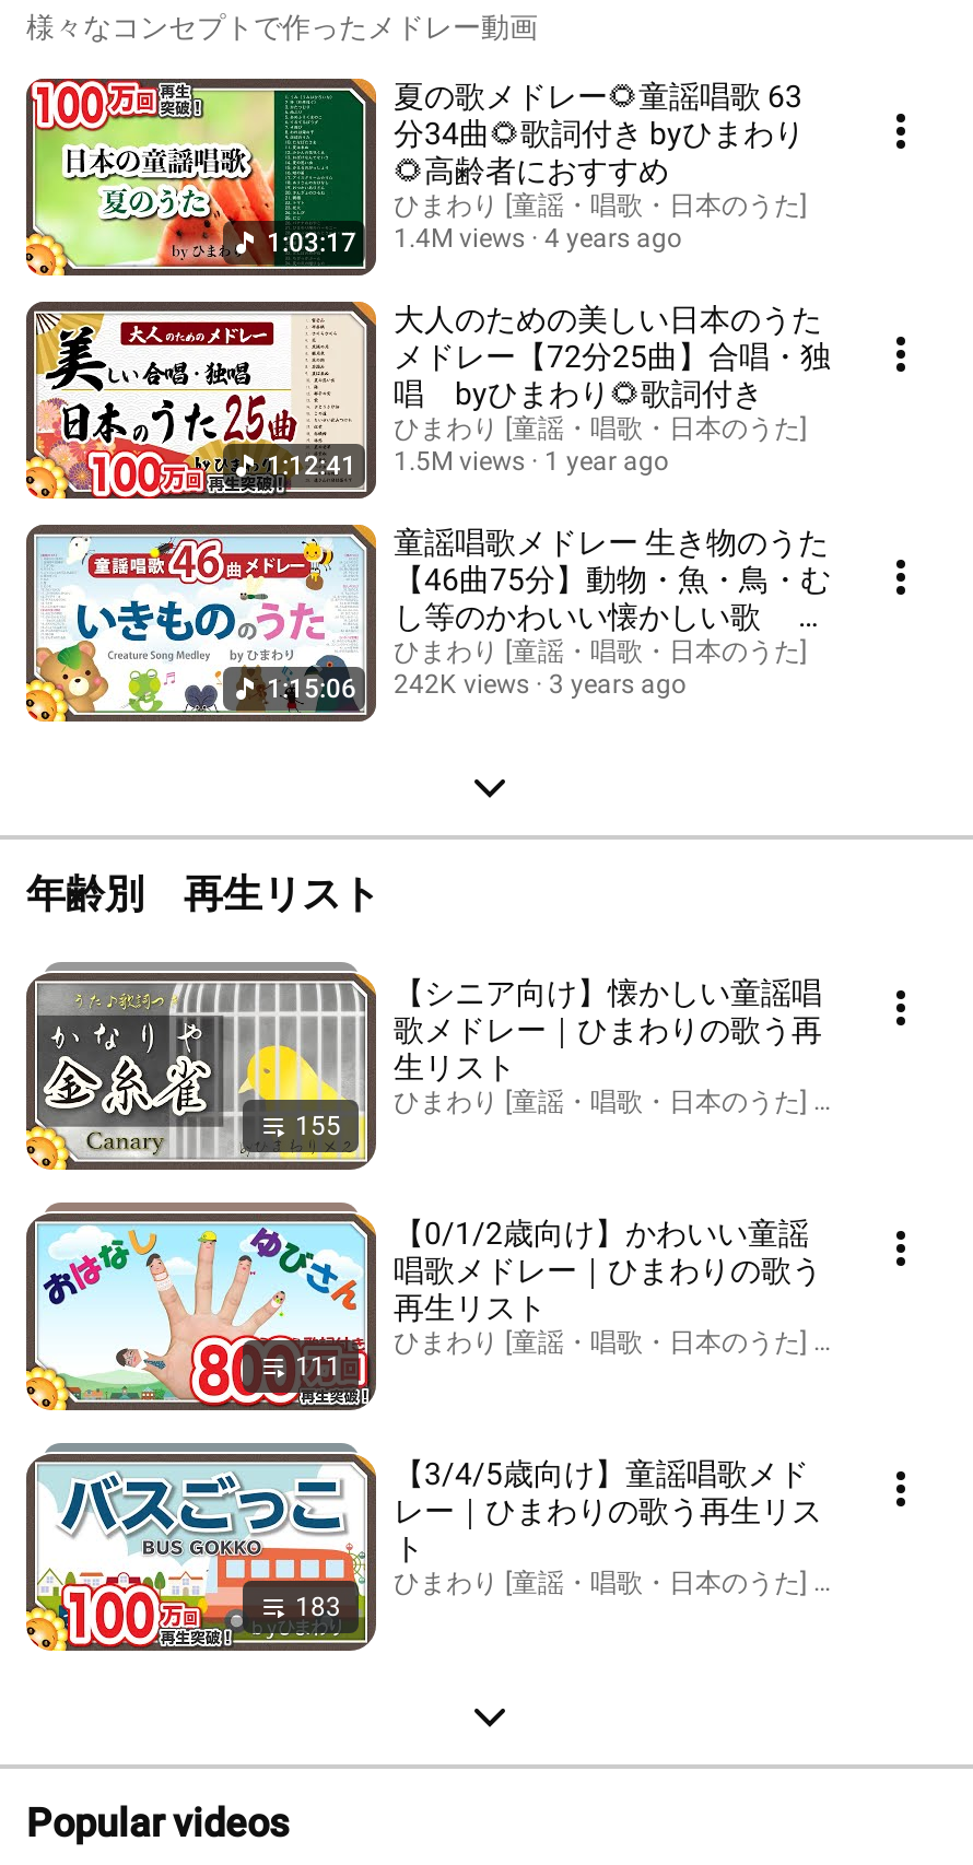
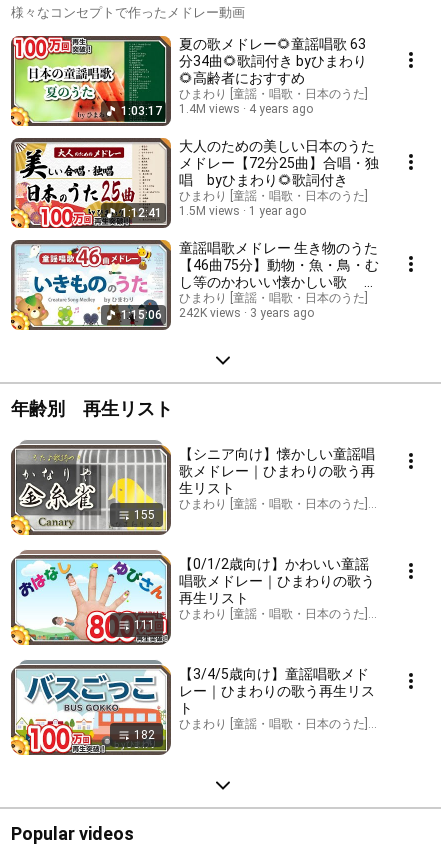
- 183
+ 182
